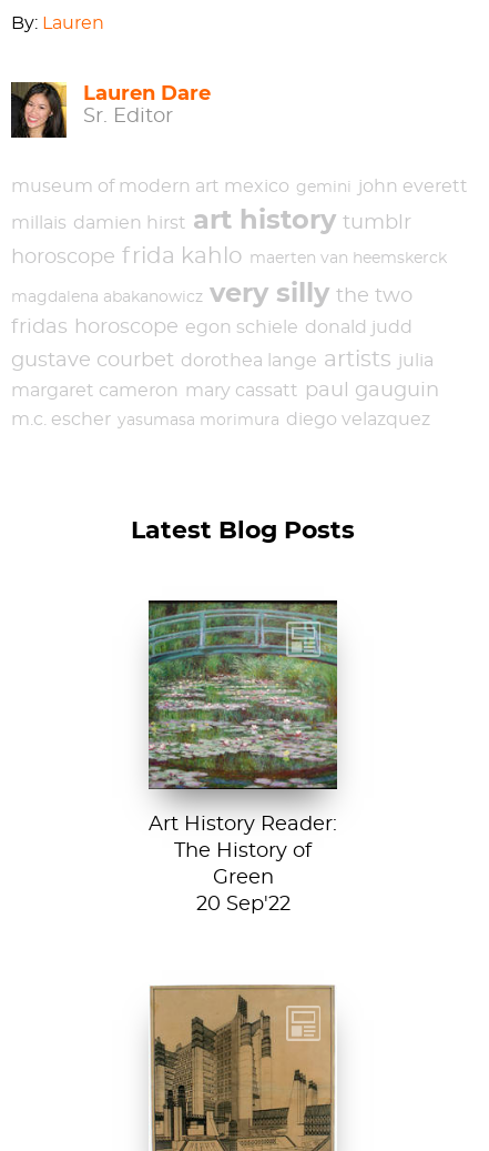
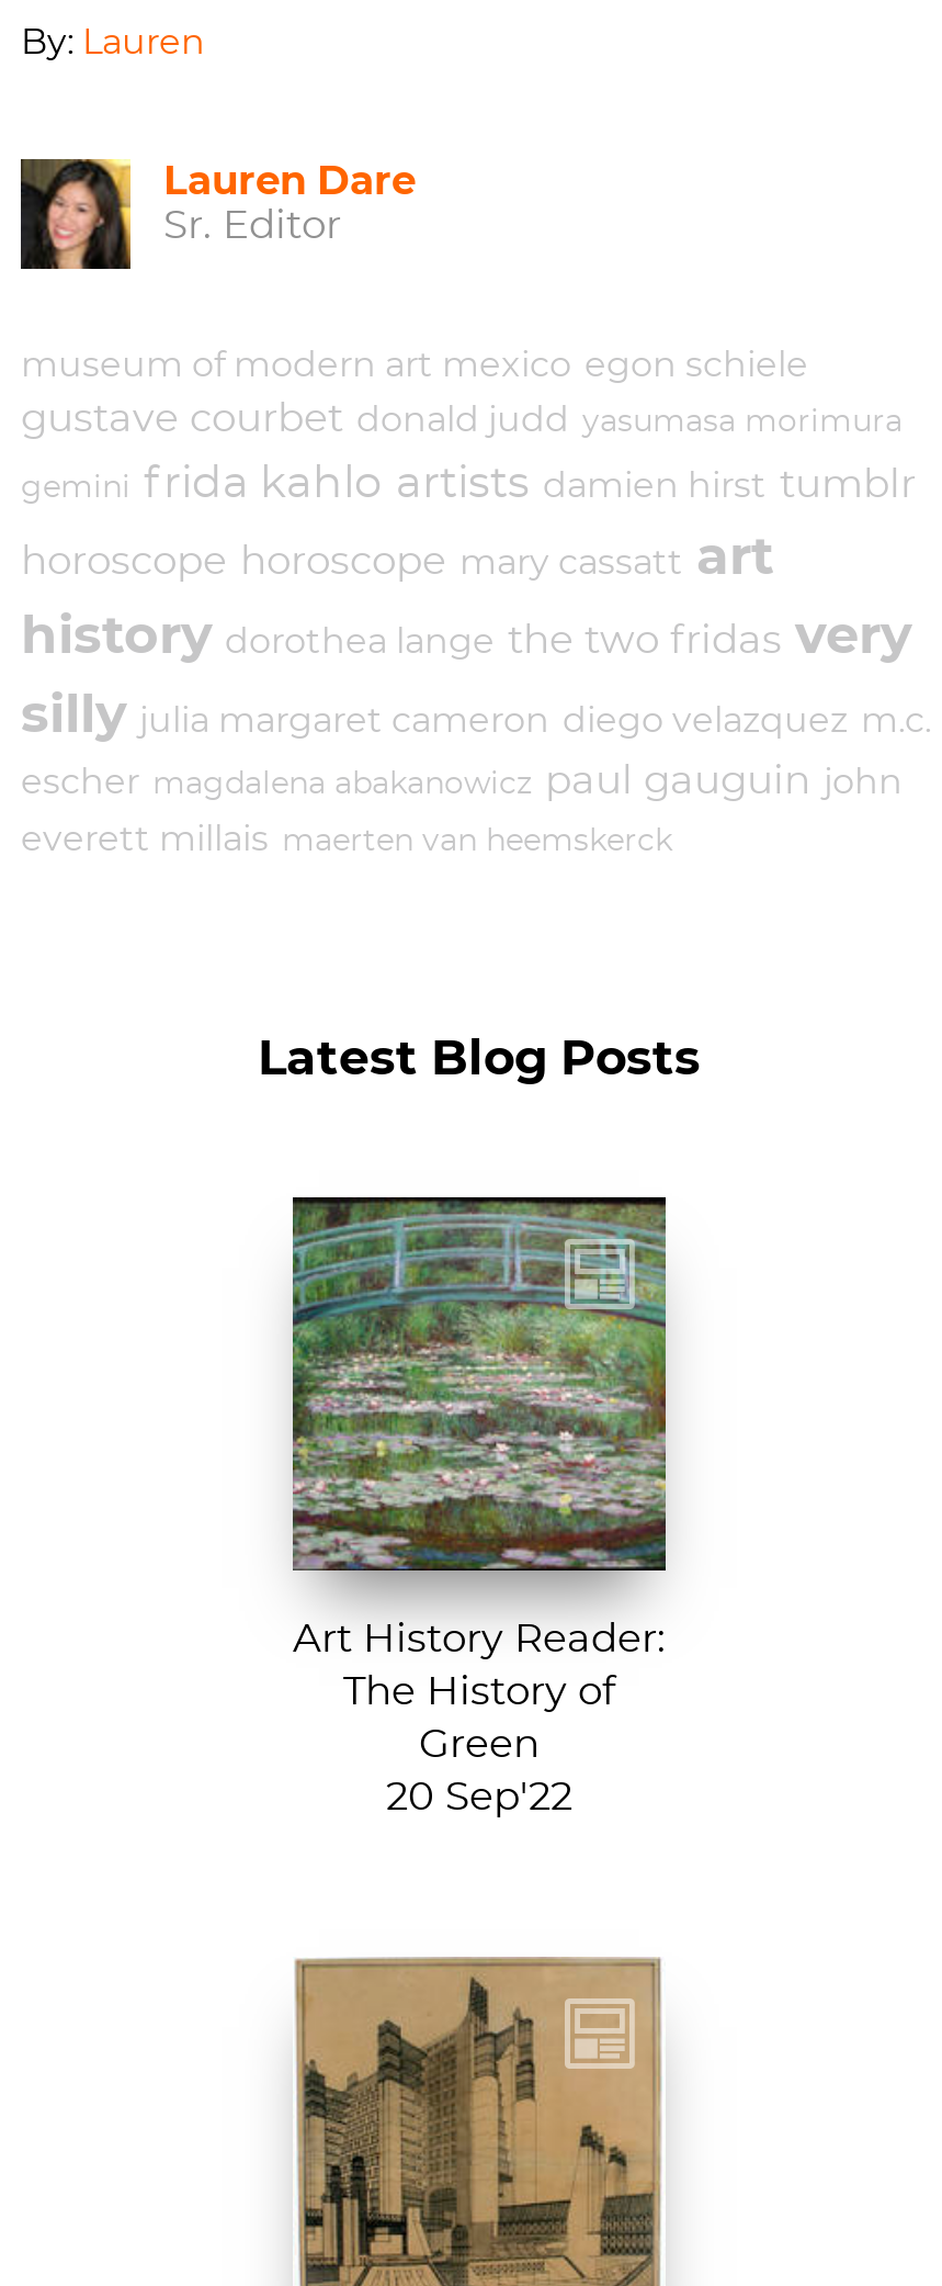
- museum of modern art mexico gemini john everett
- millais damien hirst art history tumblr
- horoscope frida kahlo maerten van heemskerck
- magdalena abakanowicz very silly the two
- fridas horoscope egon schiele donald judd
+ museum of modern art mexico egon schiele
+ gustave courbet donald judd yasumasa morimura

- gustave courbet dorothea lange artists julia
- margaret cameron mary cassatt paul gauguin
+ gemini frida kahlo artists damien hirst tumblr
+ horoscope horoscope mary cassatt art
+ history dorothea lange the two fridas very
+ silly julia margaret cameron diego velazquez m.c.
+ escher magdalena abakanowicz paul gauguin john

- m.c. escher yasumasa morimura diego velazquez
+ everett millais maerten van heemskerck
